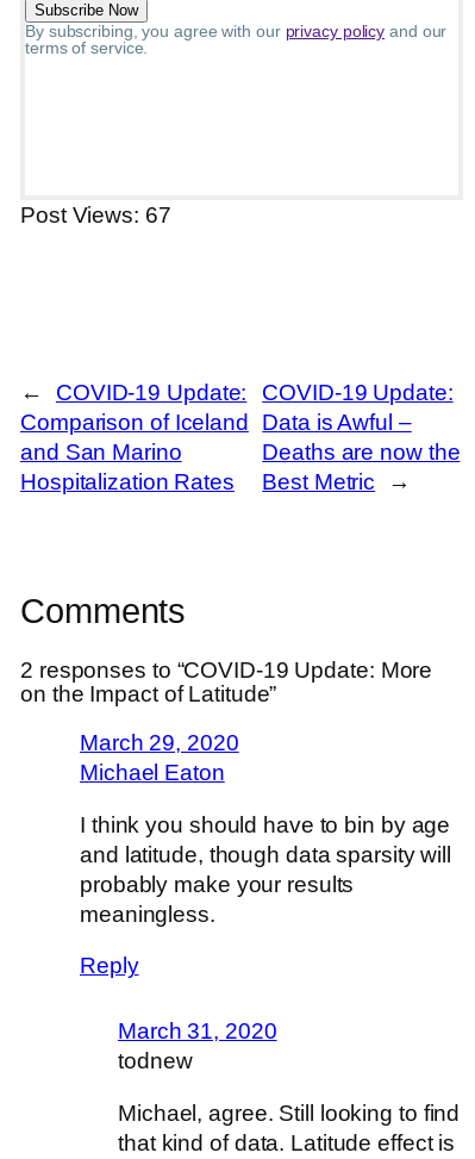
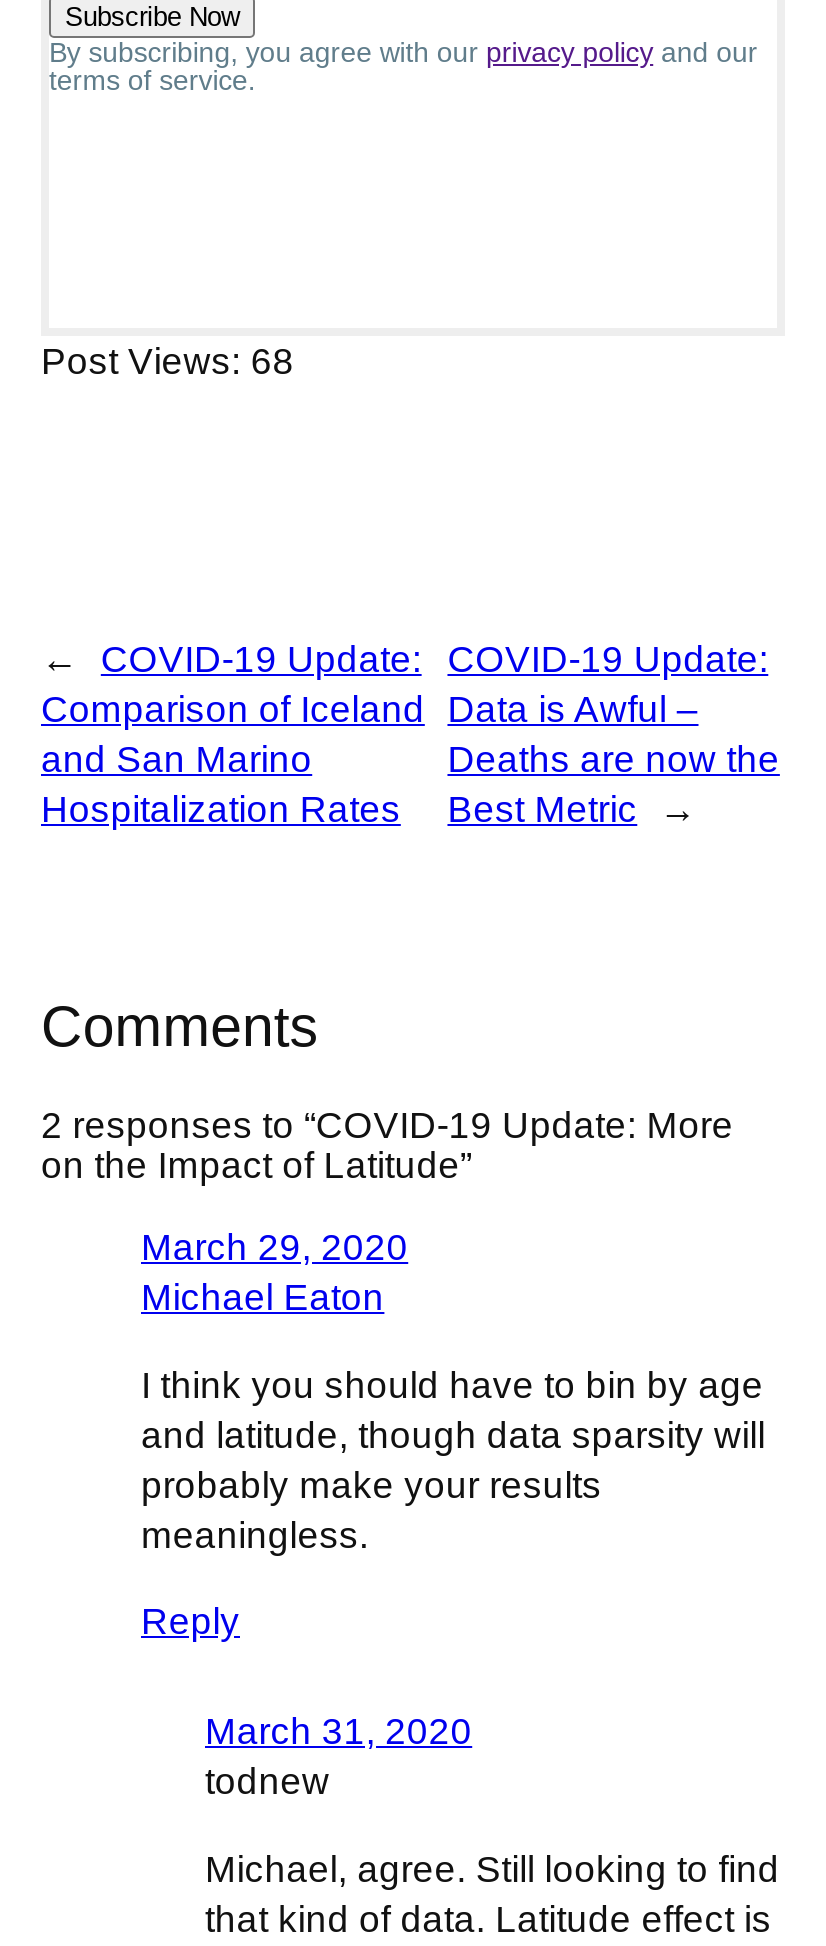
- Post Views: 67
+ Post Views: 68
